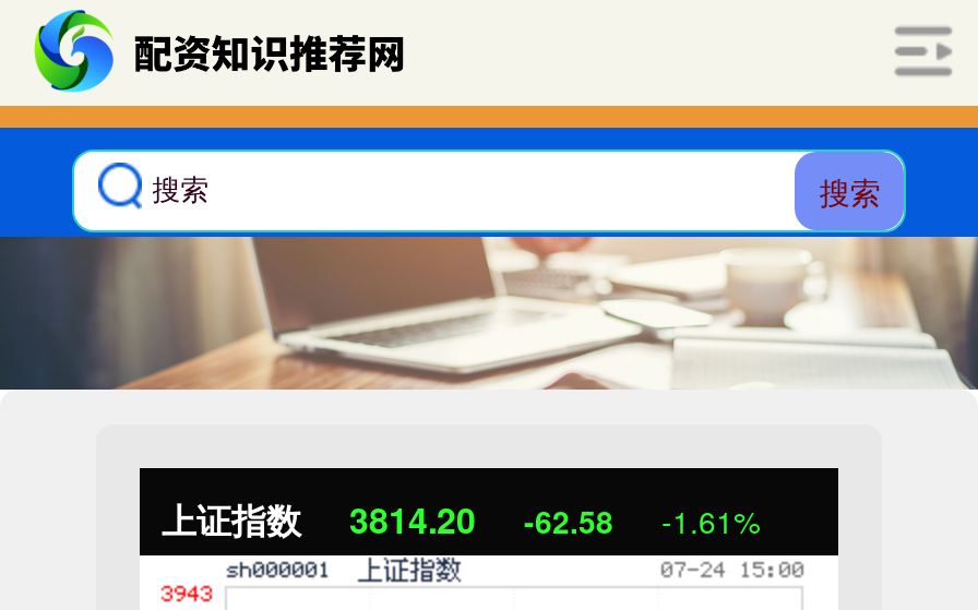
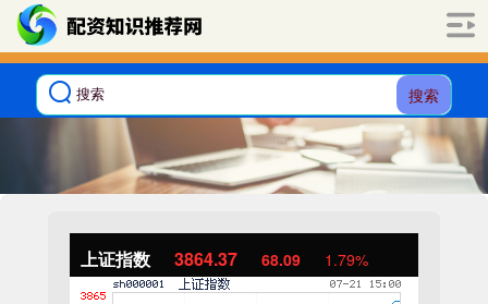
- 3814.20
+ 3864.37

- -62.58
+ 68.09

- -1.61%
+ 1.79%
